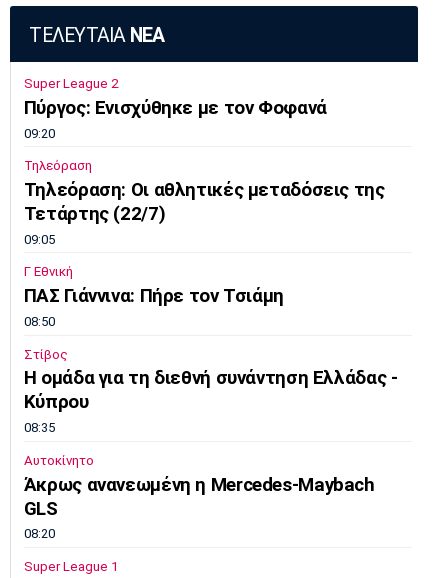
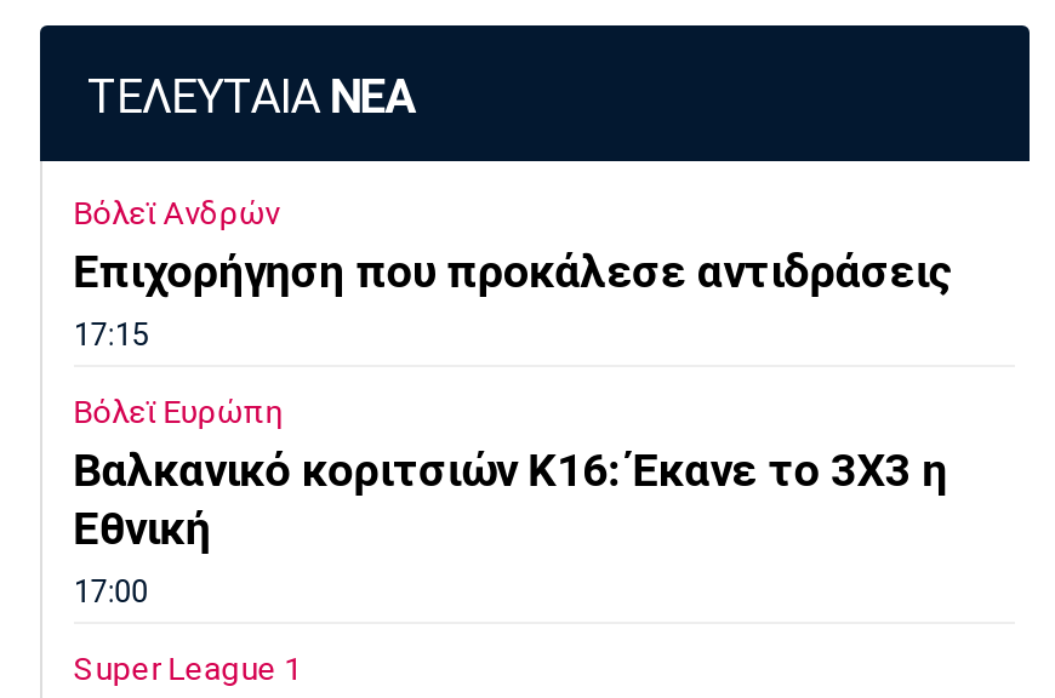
- Super League 2
- Πύργος: Ενισχύθηκε με τον Φοφανά
- 09:20
- Τηλεόραση
- Τηλεόραση: Οι αθλητικές μεταδόσεις της
- Τετάρτης (22/7)
- 09:05
- Γ Εθνική
- ΠΑΣ Γιάννινα: Πήρε τον Τσιάμη
- 08:50
- Στίβος
- Η ομάδα για τη διεθνή συνάντηση Ελλάδας -
- Κύπρου
- 08:35
- Αυτοκίνητο
- Άκρως ανανεωμένη η Mercedes-Maybach
- GLS
- 08:20
+ Βόλεϊ Ανδρών
+ Επιχορήγηση που προκάλεσε αντιδράσεις
+ 17:15
+ Βόλεϊ Ευρώπη
+ Βαλκανικό κοριτσιών Κ16: Έκανε το 3Χ3 η
+ Εθνική
+ 17:00
